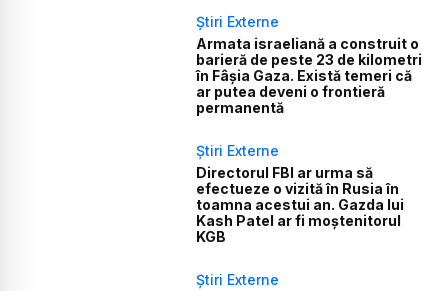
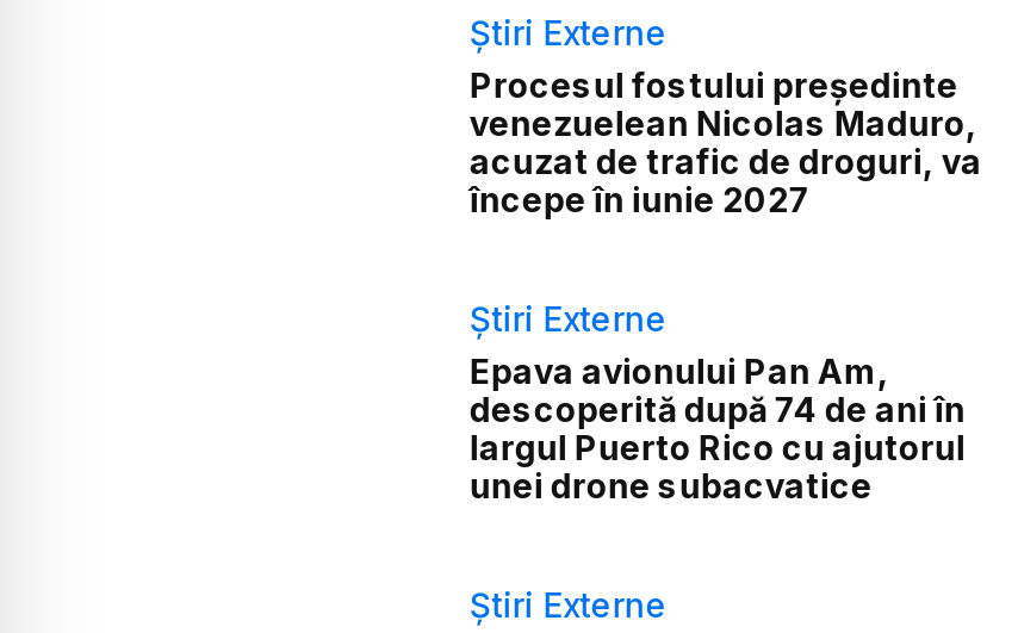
- Armata israeliană a construit o
- barieră de peste 23 de kilometri
- în Fâșia Gaza. Există temeri că
- ar putea deveni o frontieră
- permanentă
+ Procesul fostului președinte
+ venezuelean Nicolas Maduro,
+ acuzat de trafic de droguri, va
+ începe în iunie 2027

- Directorul FBI ar urma să
- efectueze o vizită în Rusia în
- toamna acestui an. Gazda lui
- Kash Patel ar fi moștenitorul
- KGB
+ Epava avionului Pan Am,
+ descoperită după 74 de ani în
+ largul Puerto Rico cu ajutorul
+ unei drone subacvatice
